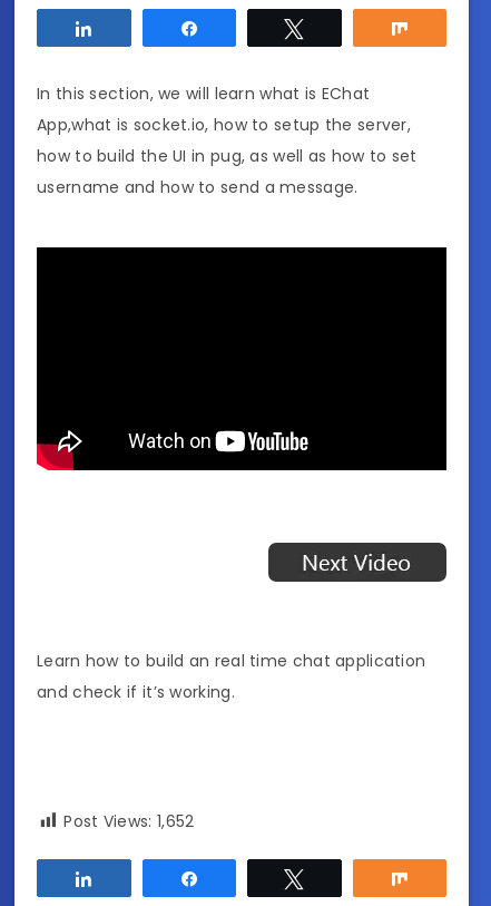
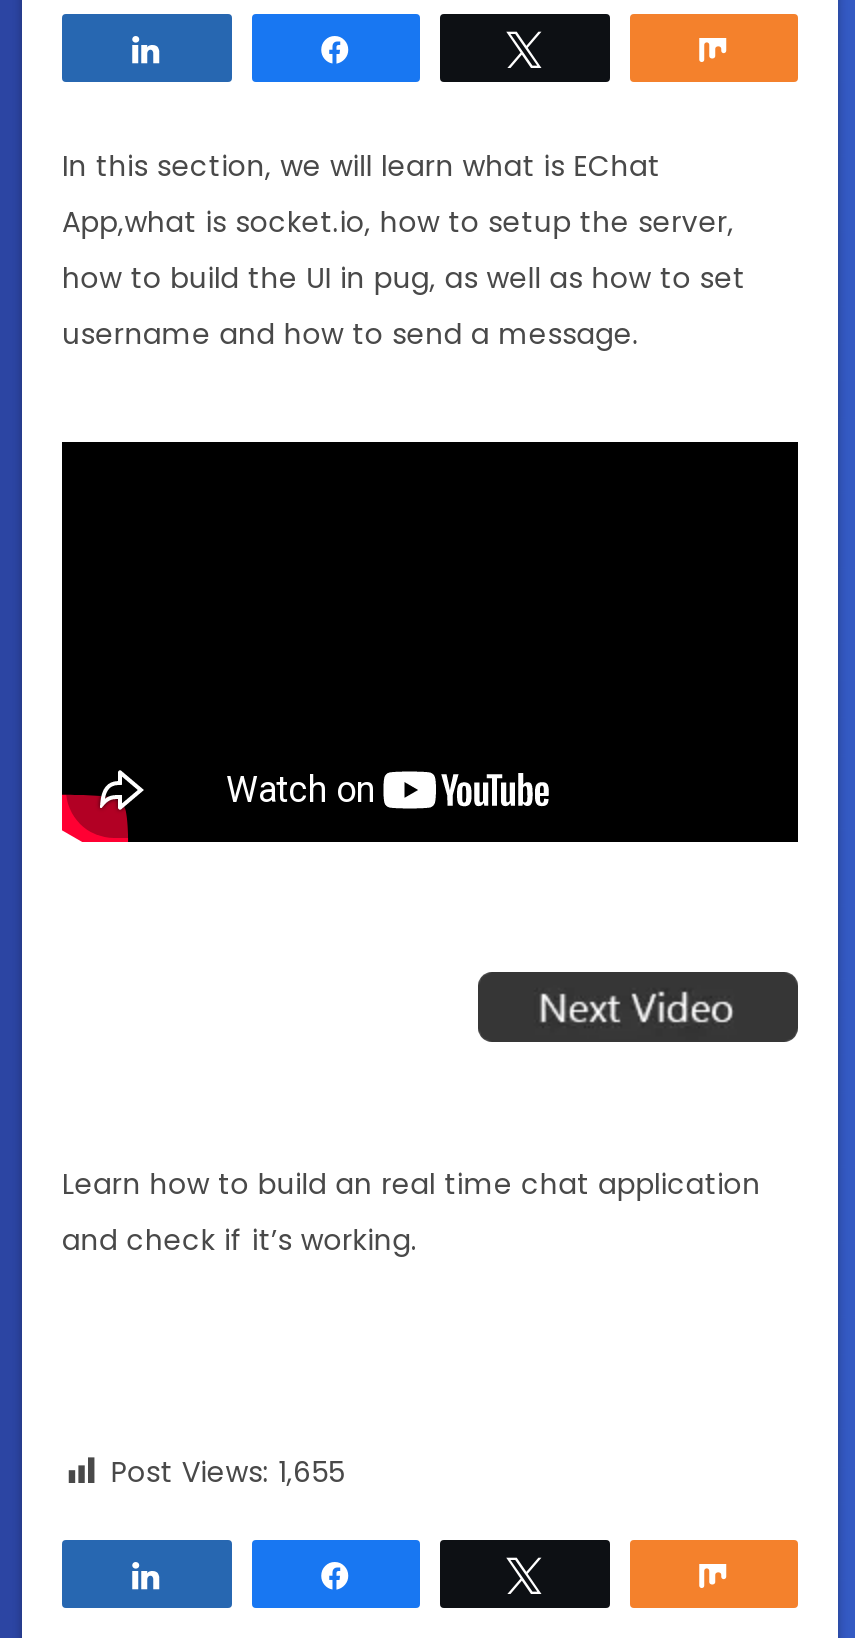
- Post Views: 1,652
+ Post Views: 1,655
